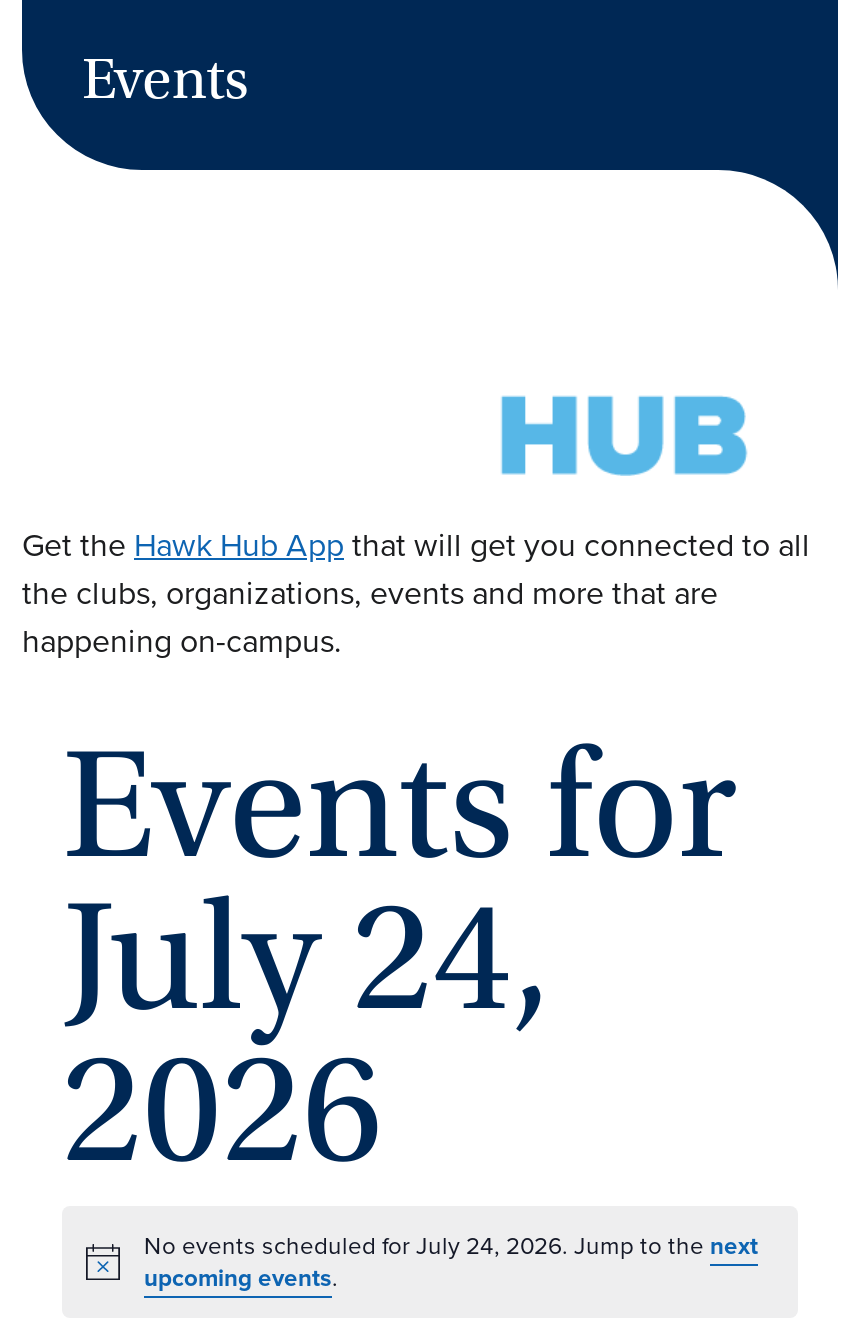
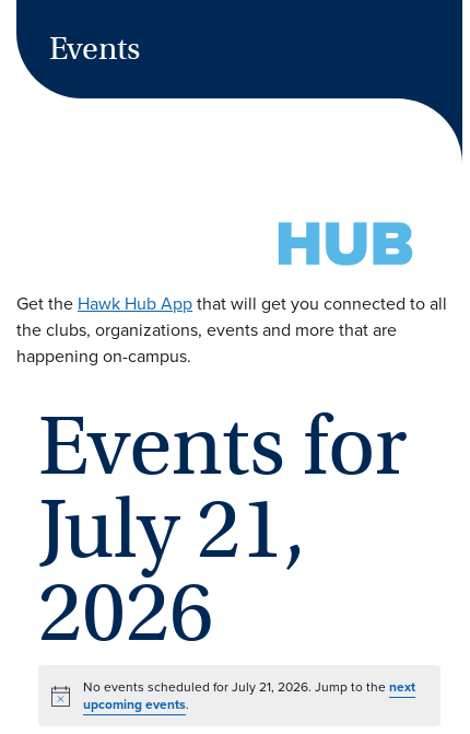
- July 24,
+ July 21,

- No events scheduled for July 24, 2026. Jump to the next
+ No events scheduled for July 21, 2026. Jump to the next
